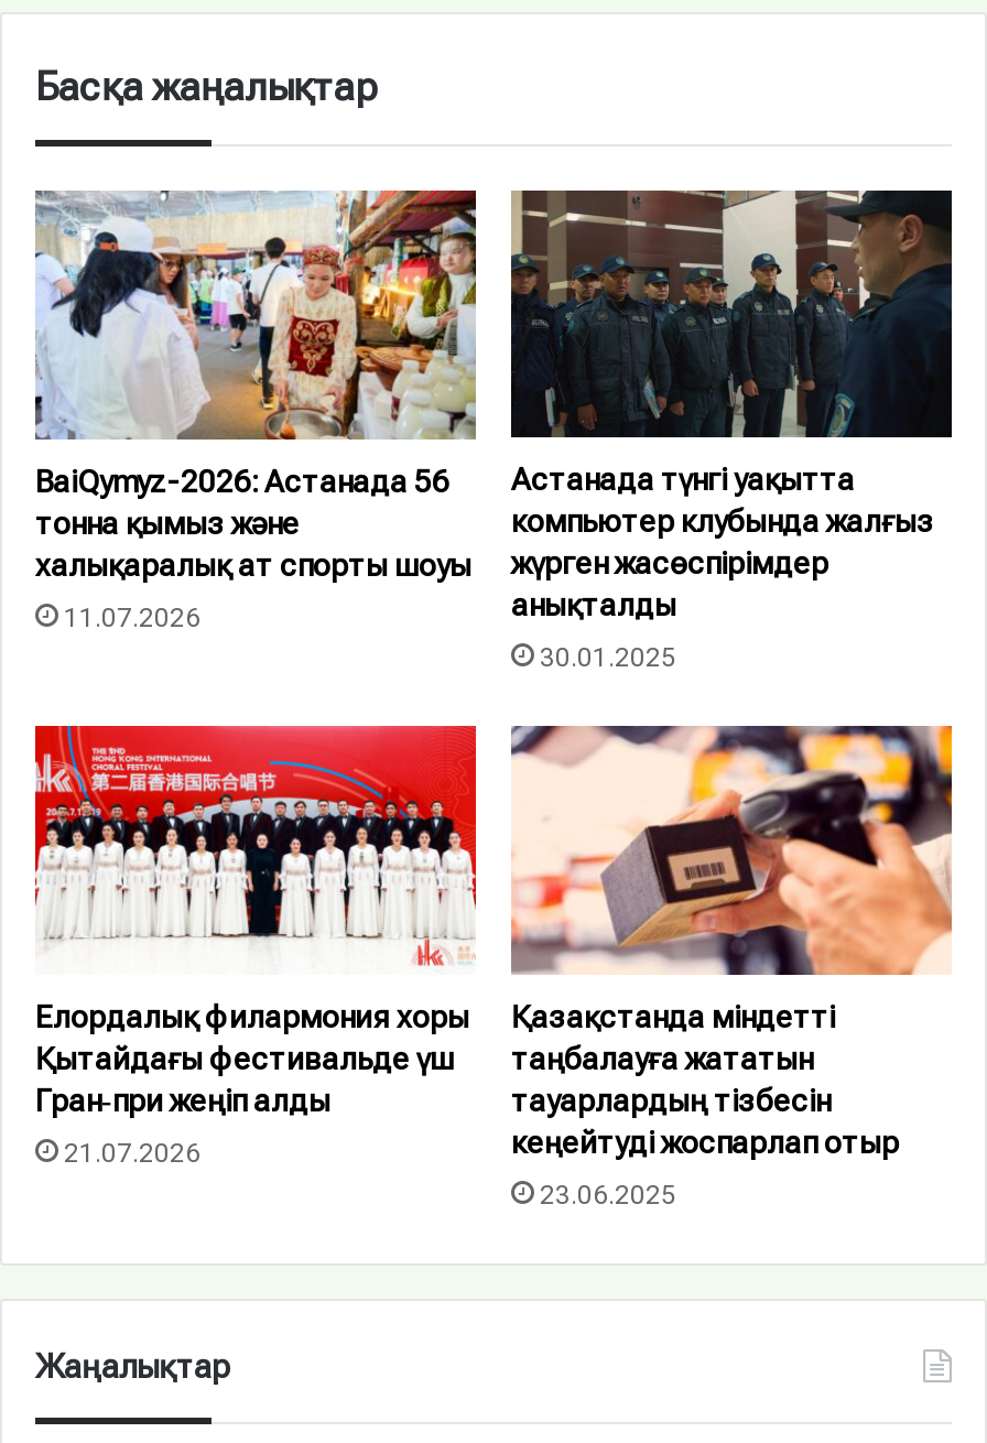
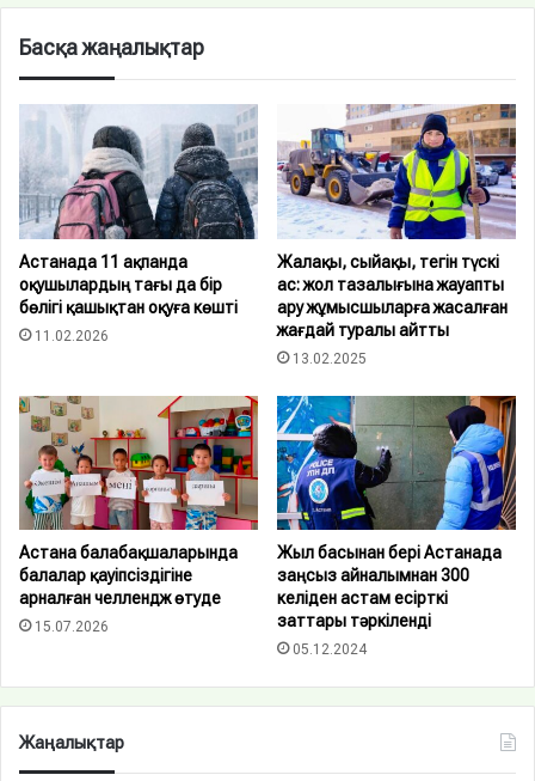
- [image]
- BaiQymyz-2026: Астанада 56
- тонна қымыз және
- халықаралық ат спорты шоуы
+ [image]
+ Астанада 11 ақпанда
+ оқушылардың тағы да бір
+ бөлігі қашықтан оқуға көшті

- [image]
- Астанада түнгі уақытта
- компьютер клубында жалғыз
- жүрген жасөспірімдер
- анықталды
+ [image]
+ Жалақы, сыйақы, тегін түскі
+ ас: жол тазалығына жауапты
+ ару жұмысшыларға жасалған
+ жағдай туралы айтты

- 11.07.2026
+ 11.02.2026

- 30.01.2025
+ 13.02.2025

- [image]
- Елордалық филармония хоры
- Қытайдағы фестивальде үш
- Гран‑при жеңіп алды
+ [image]
+ Астана балабақшаларында
+ балалар қауіпсіздігіне
+ арналған челлендж өтуде

- [image]
- Қазақстанда міндетті
- таңбалауға жататын
- тауарлардың тізбесін
- кеңейтуді жоспарлап отыр
+ [image]
+ Жыл басынан бері Астанада
+ заңсыз айналымнан 300
+ келіден астам есірткі
+ заттары тәркіленді

- 21.07.2026
+ 15.07.2026

- 23.06.2025
+ 05.12.2024
